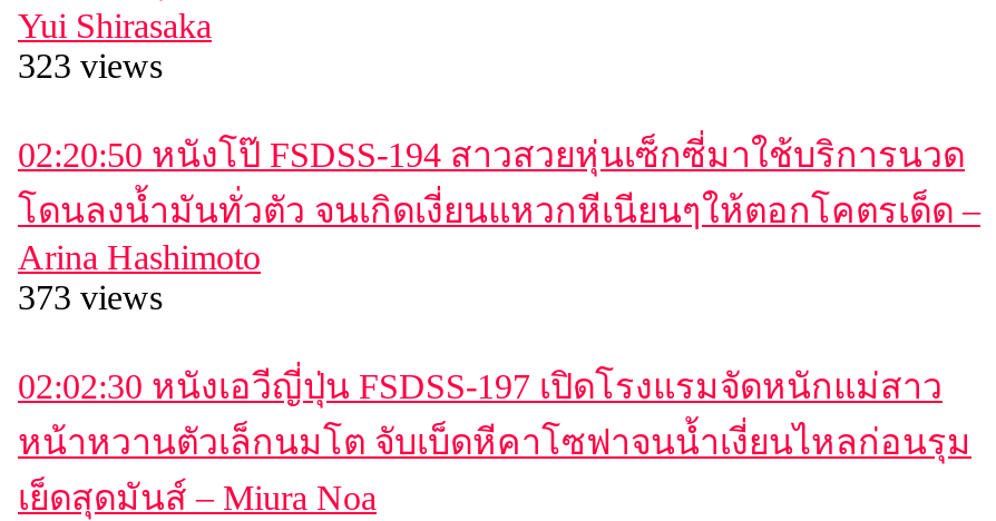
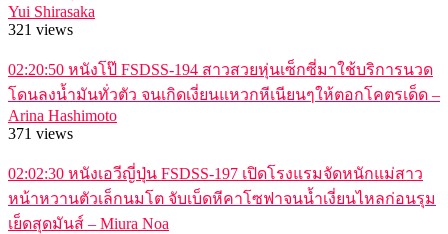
- 323 views
+ 321 views

- 373 views
+ 371 views
